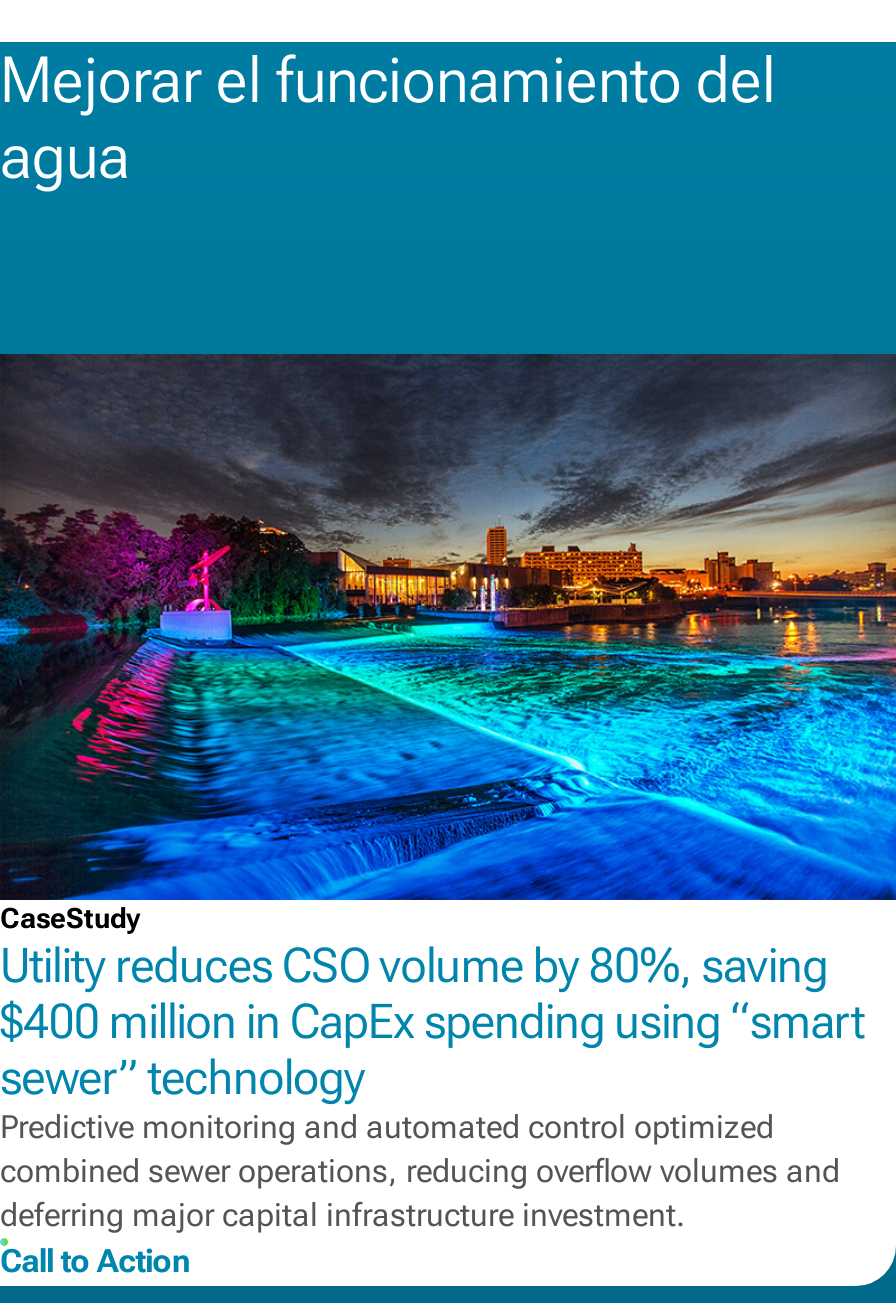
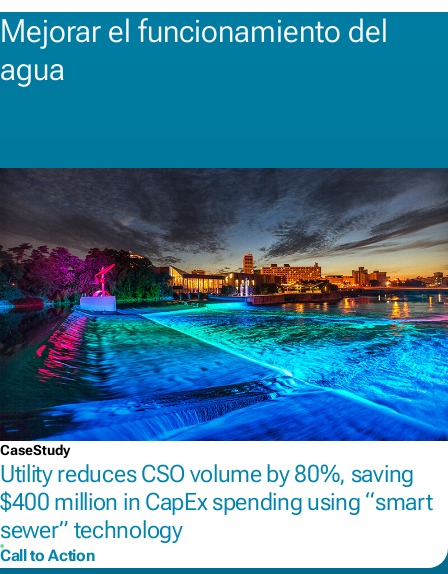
- Predictive monitoring and automated control optimized
- combined sewer operations, reducing overflow volumes and
- deferring major capital infrastructure investment.
